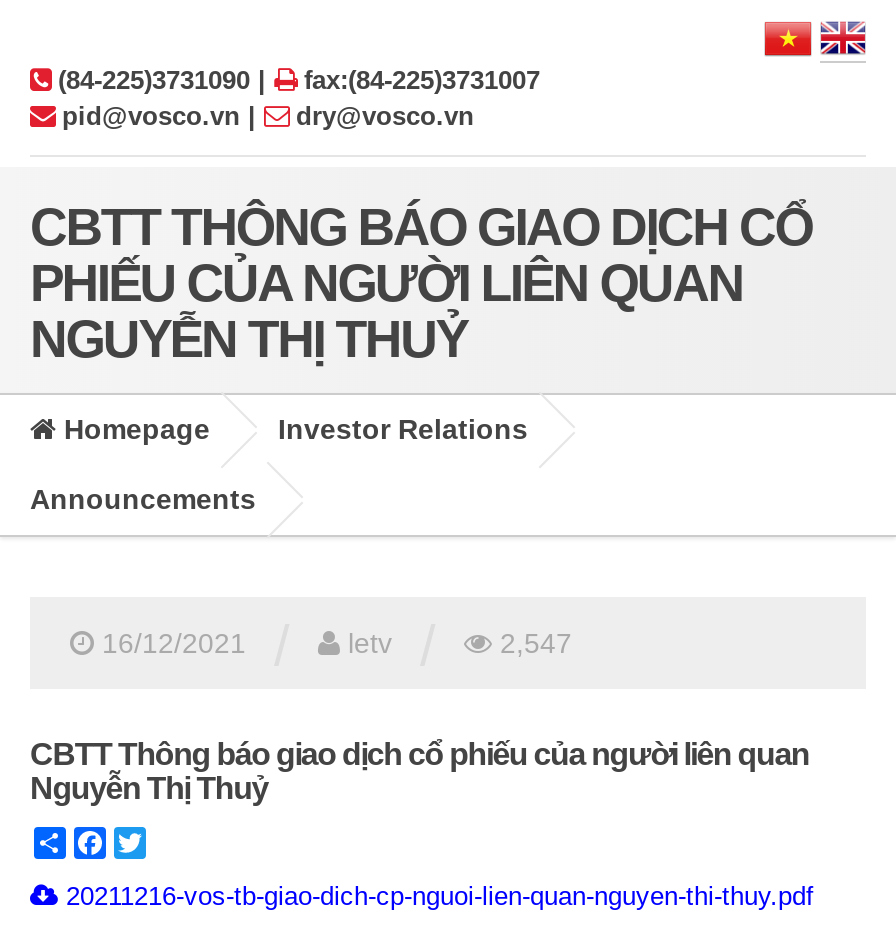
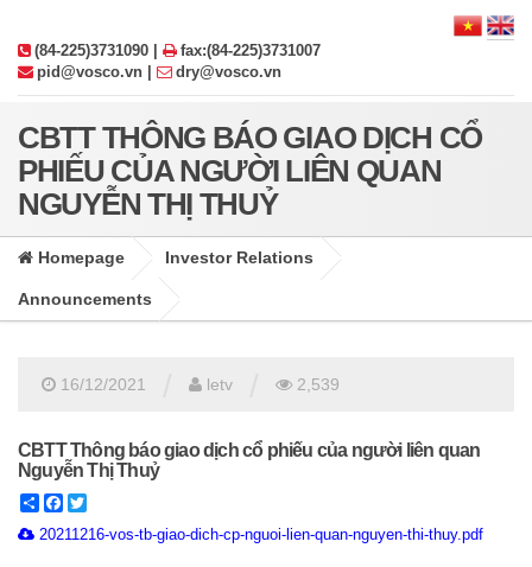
- 2,547
+ 2,539
